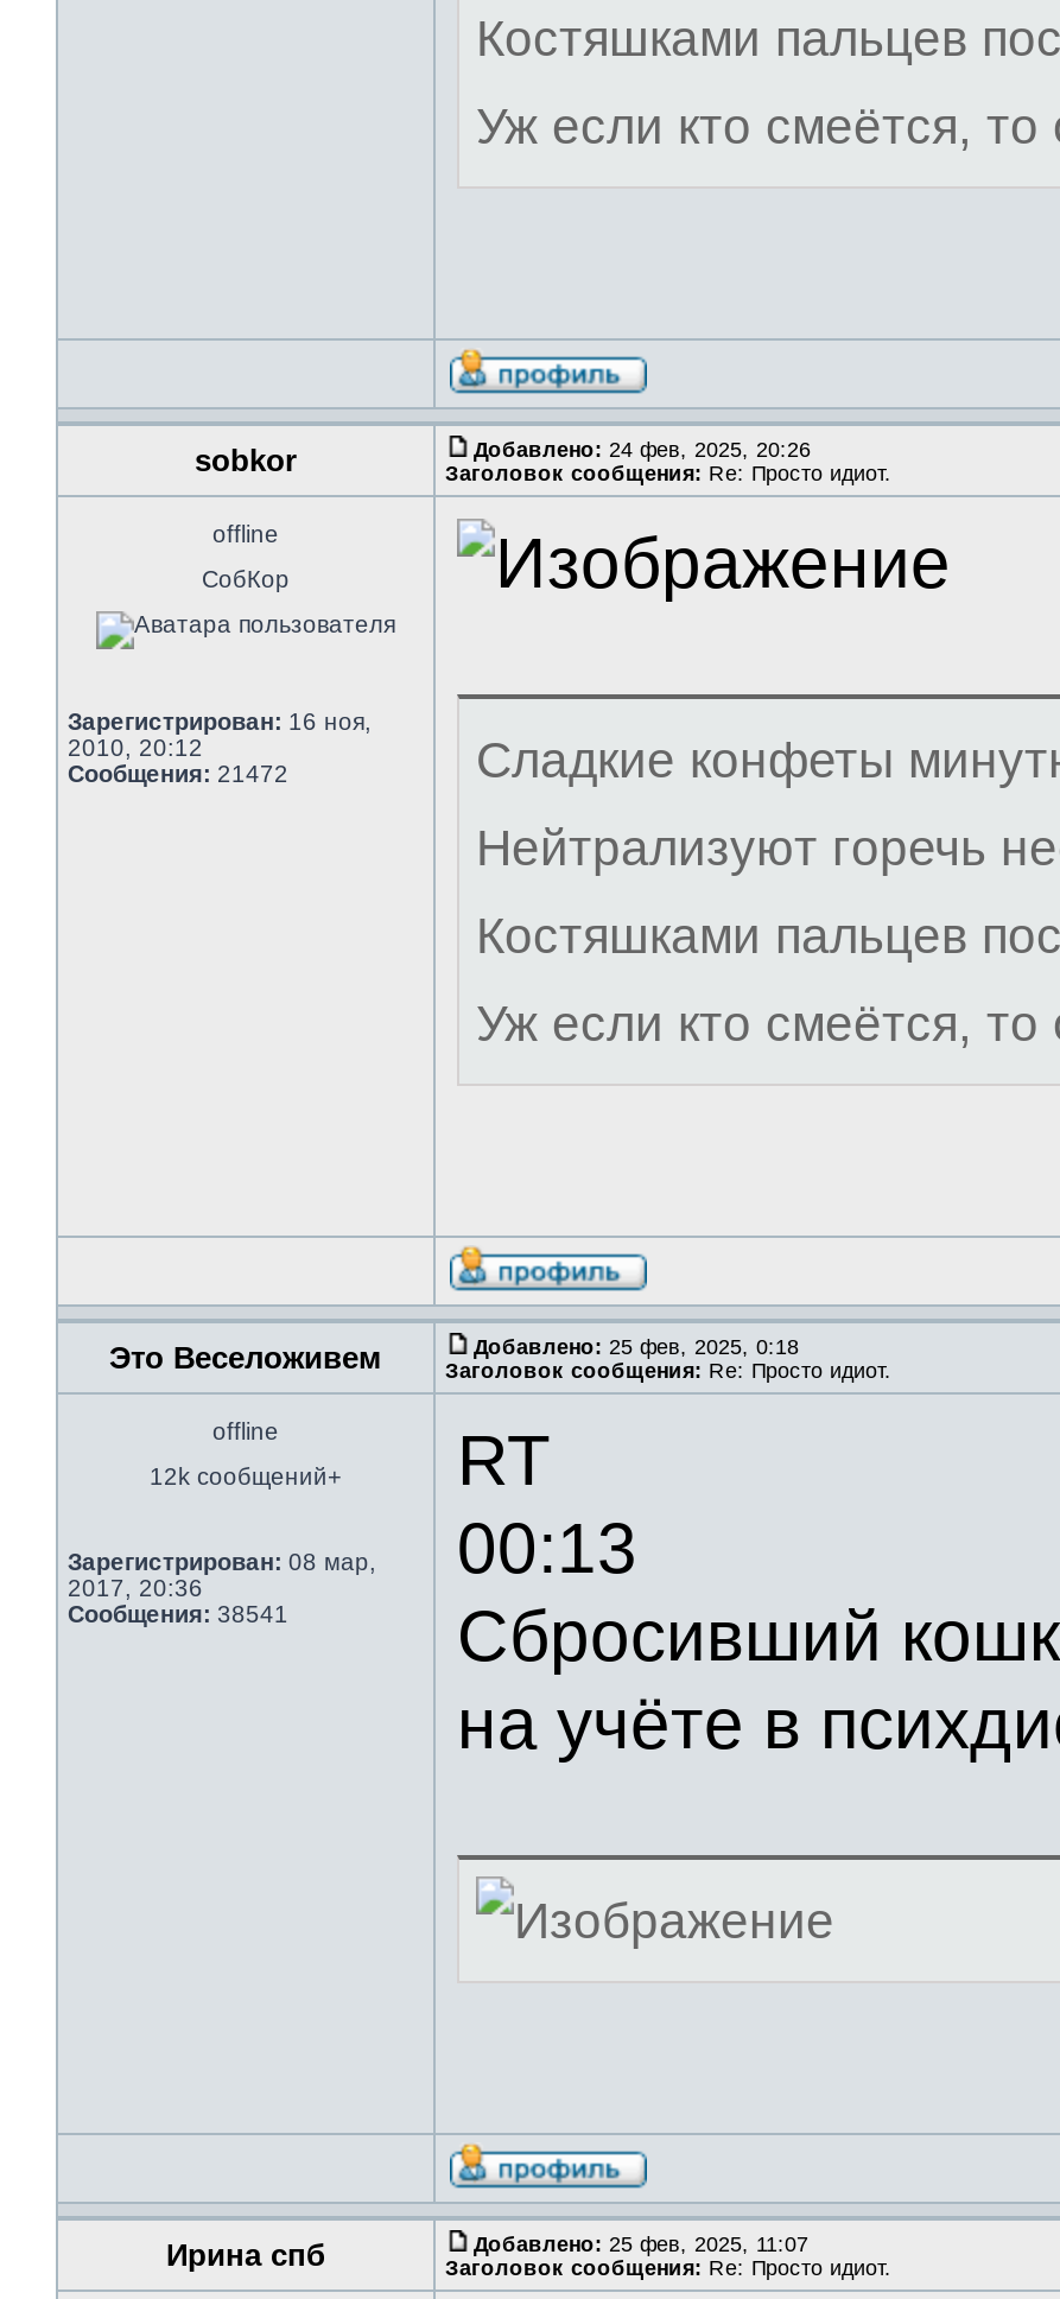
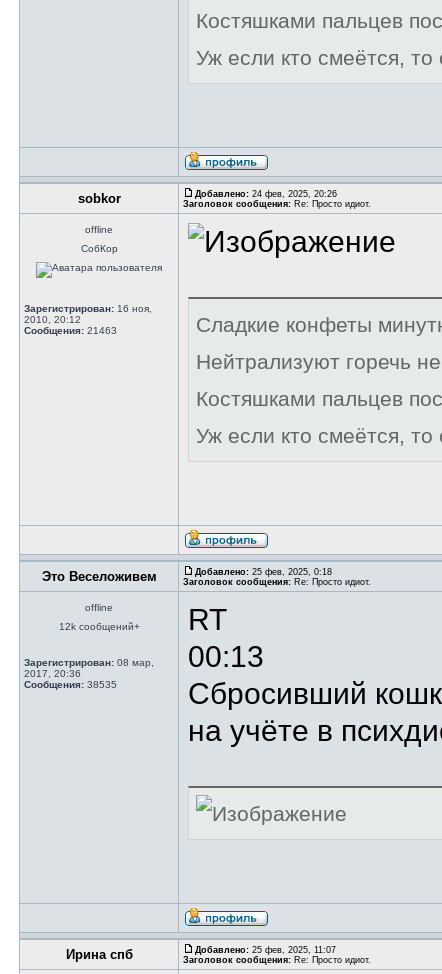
- Сообщения: 21472
+ Сообщения: 21463

- Сообщения: 38541
+ Сообщения: 38535
